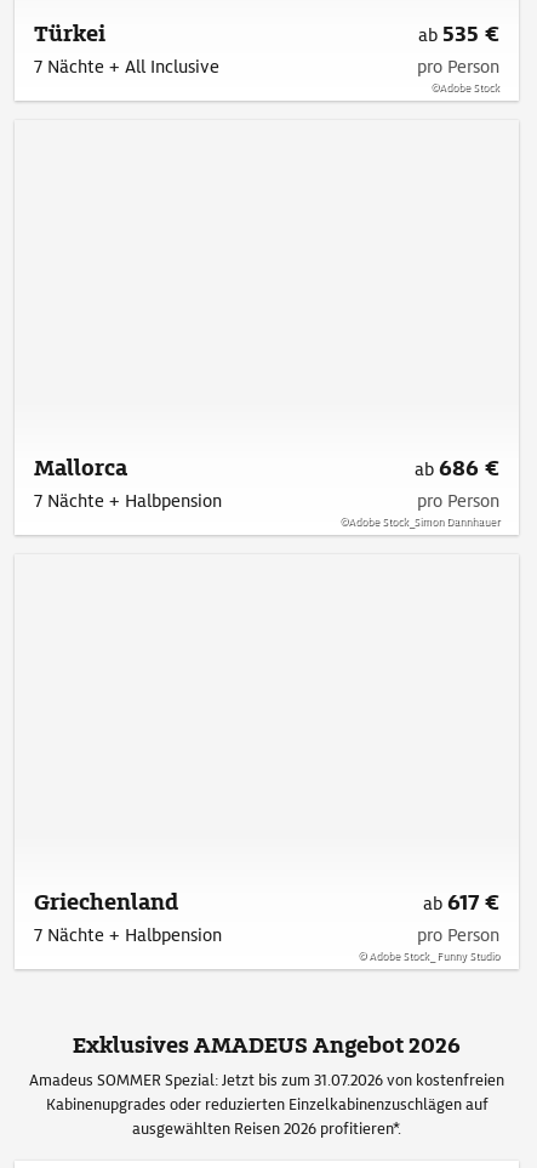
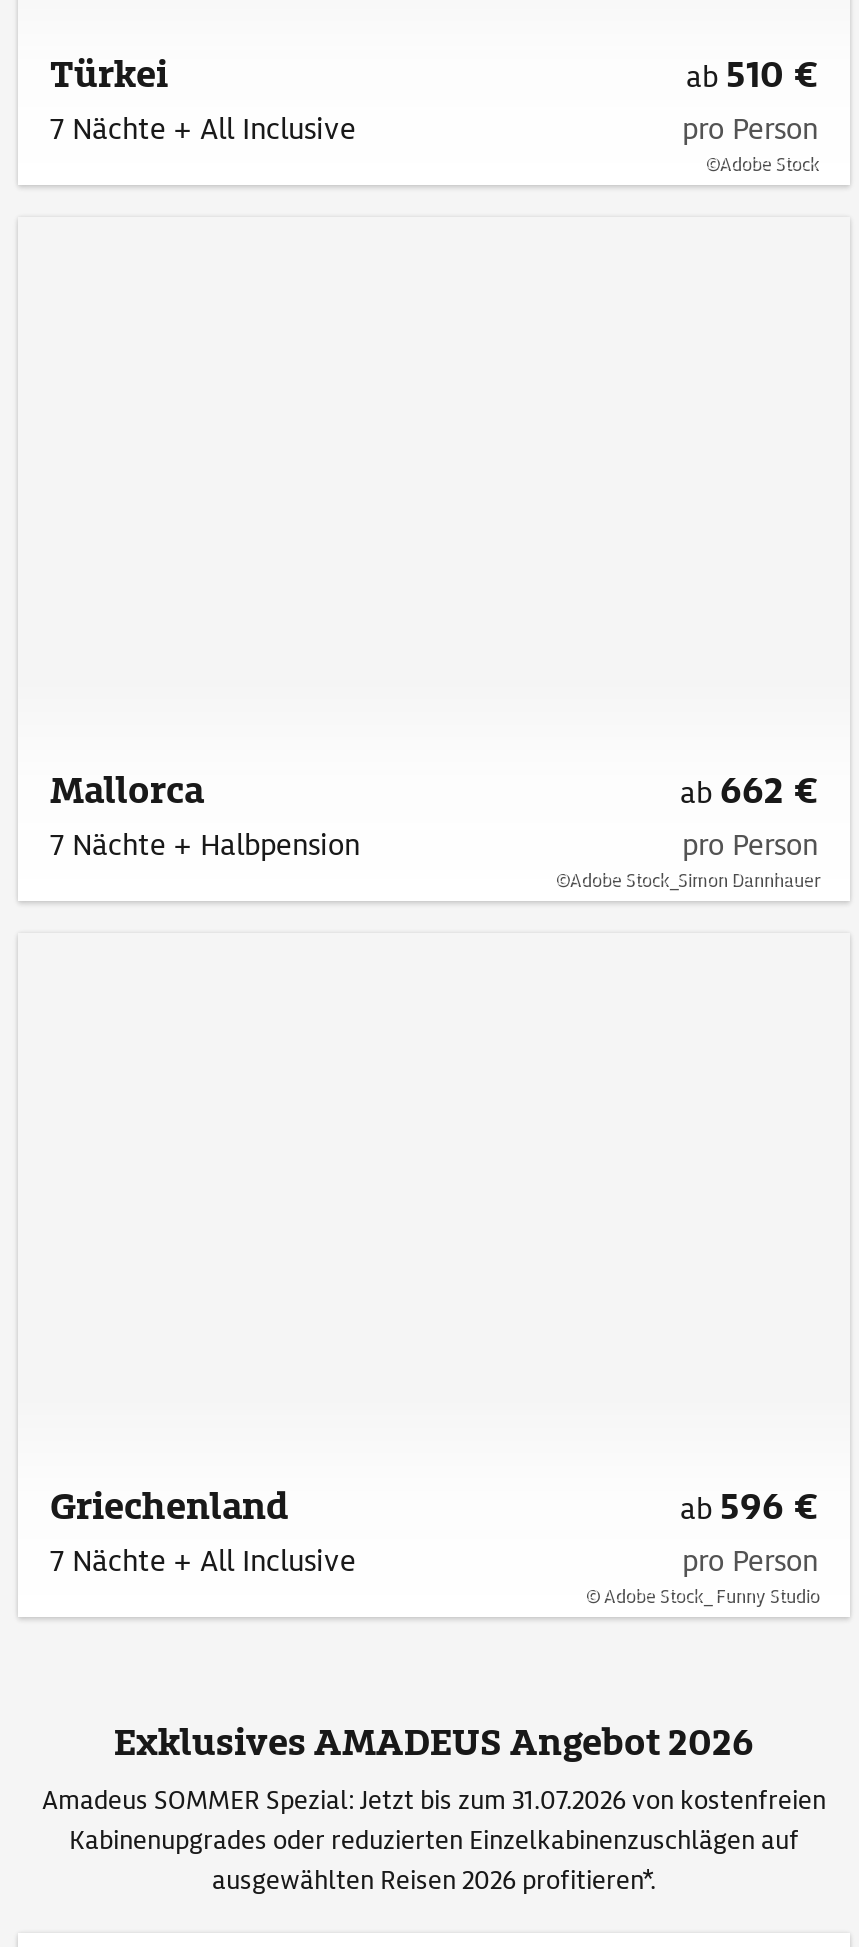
- ab 535 €
+ ab 510 €

- ab 686 €
+ ab 662 €

- ab 617 €
+ ab 596 €

- 7 Nächte + Halbpension
+ 7 Nächte + All Inclusive
